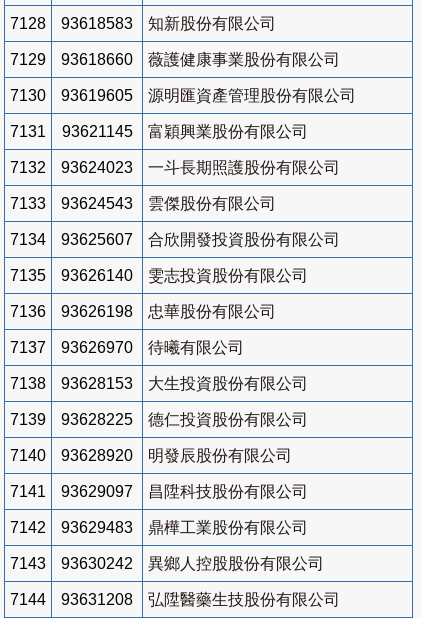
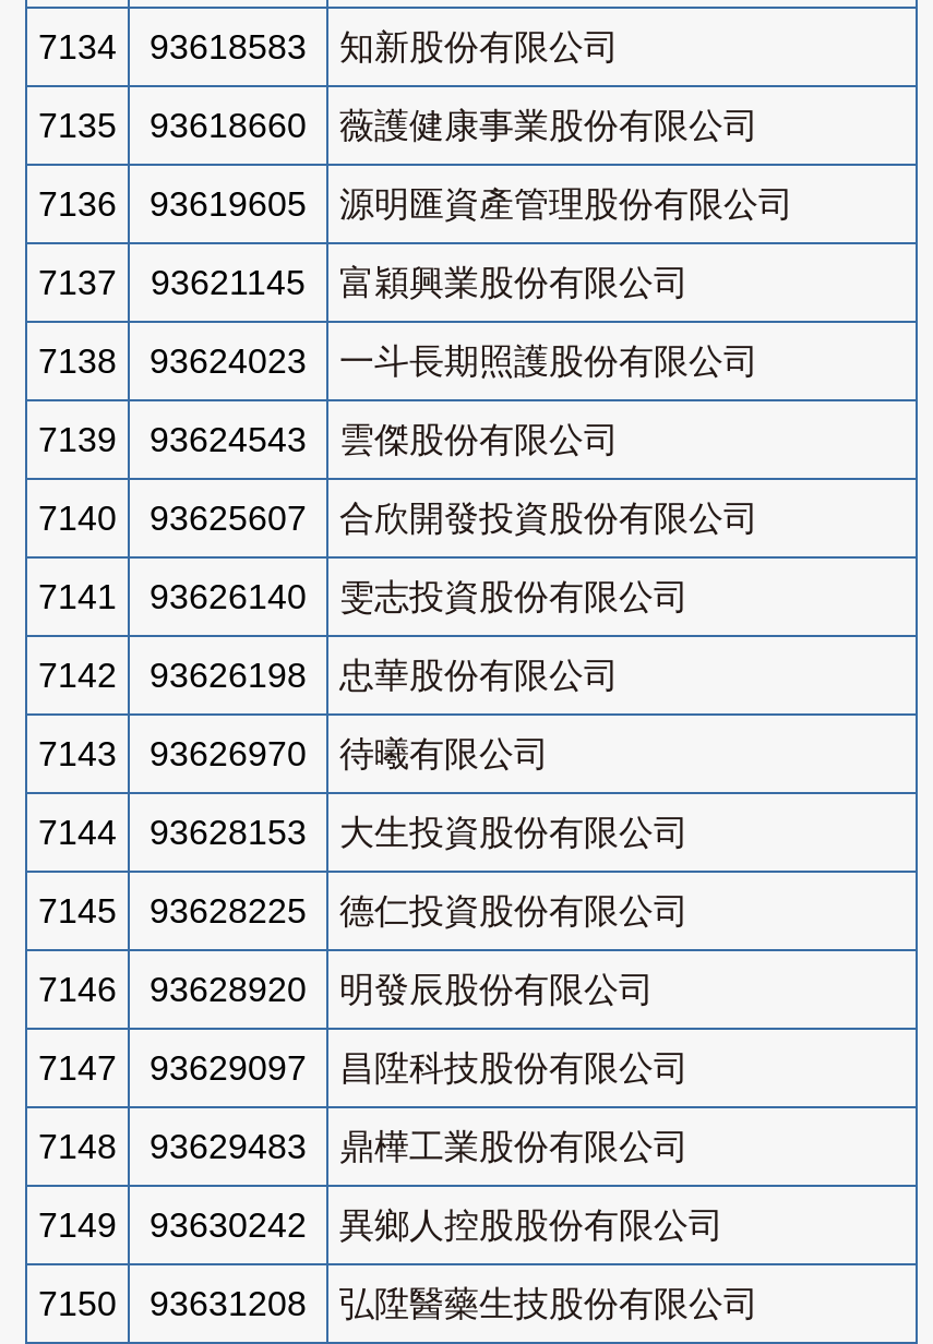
- 7128 93618583 知新股份有限公司
+ 7134 93618583 知新股份有限公司

- 7129 93618660 薇護健康事業股份有限公司
+ 7135 93618660 薇護健康事業股份有限公司

- 7130 93619605 源明匯資產管理股份有限公司
+ 7136 93619605 源明匯資產管理股份有限公司

- 7131 93621145 富穎興業股份有限公司
+ 7137 93621145 富穎興業股份有限公司

- 7132 93624023 一斗長期照護股份有限公司
+ 7138 93624023 一斗長期照護股份有限公司

- 7133 93624543 雲傑股份有限公司
+ 7139 93624543 雲傑股份有限公司

- 7134 93625607 合欣開發投資股份有限公司
+ 7140 93625607 合欣開發投資股份有限公司

- 7135 93626140 雯志投資股份有限公司
+ 7141 93626140 雯志投資股份有限公司

- 7136 93626198 忠華股份有限公司
+ 7142 93626198 忠華股份有限公司

- 7137 93626970 待曦有限公司
+ 7143 93626970 待曦有限公司

- 7138 93628153 大生投資股份有限公司
+ 7144 93628153 大生投資股份有限公司

- 7139 93628225 德仁投資股份有限公司
+ 7145 93628225 德仁投資股份有限公司

- 7140 93628920 明發辰股份有限公司
+ 7146 93628920 明發辰股份有限公司

- 7141 93629097 昌陞科技股份有限公司
+ 7147 93629097 昌陞科技股份有限公司

- 7142 93629483 鼎樺工業股份有限公司
+ 7148 93629483 鼎樺工業股份有限公司

- 7143 93630242 異鄉人控股股份有限公司
+ 7149 93630242 異鄉人控股股份有限公司

- 7144 93631208 弘陞醫藥生技股份有限公司
+ 7150 93631208 弘陞醫藥生技股份有限公司
